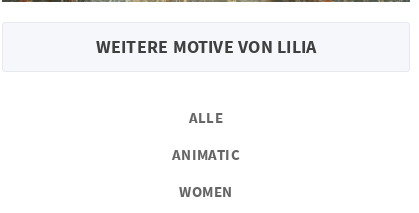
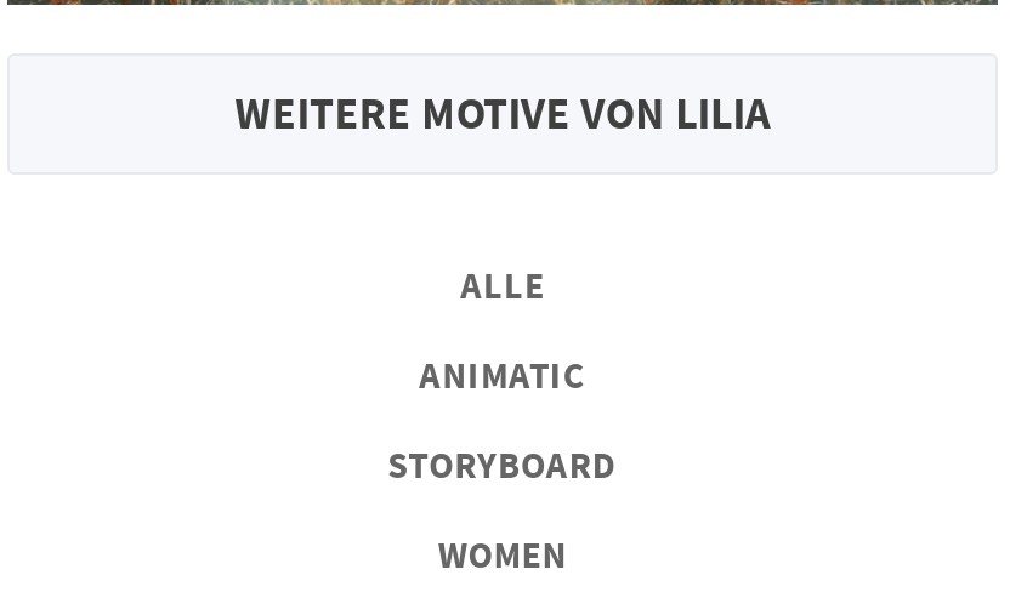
+ STORYBOARD
